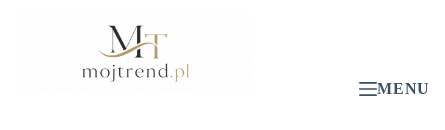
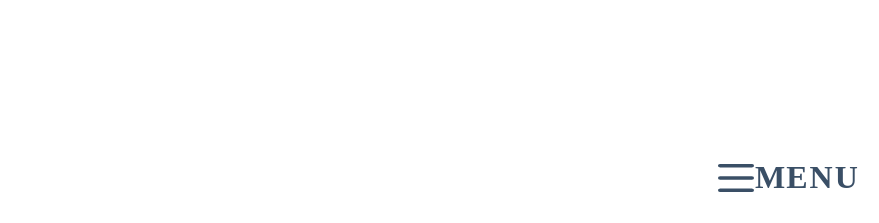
- [image]
